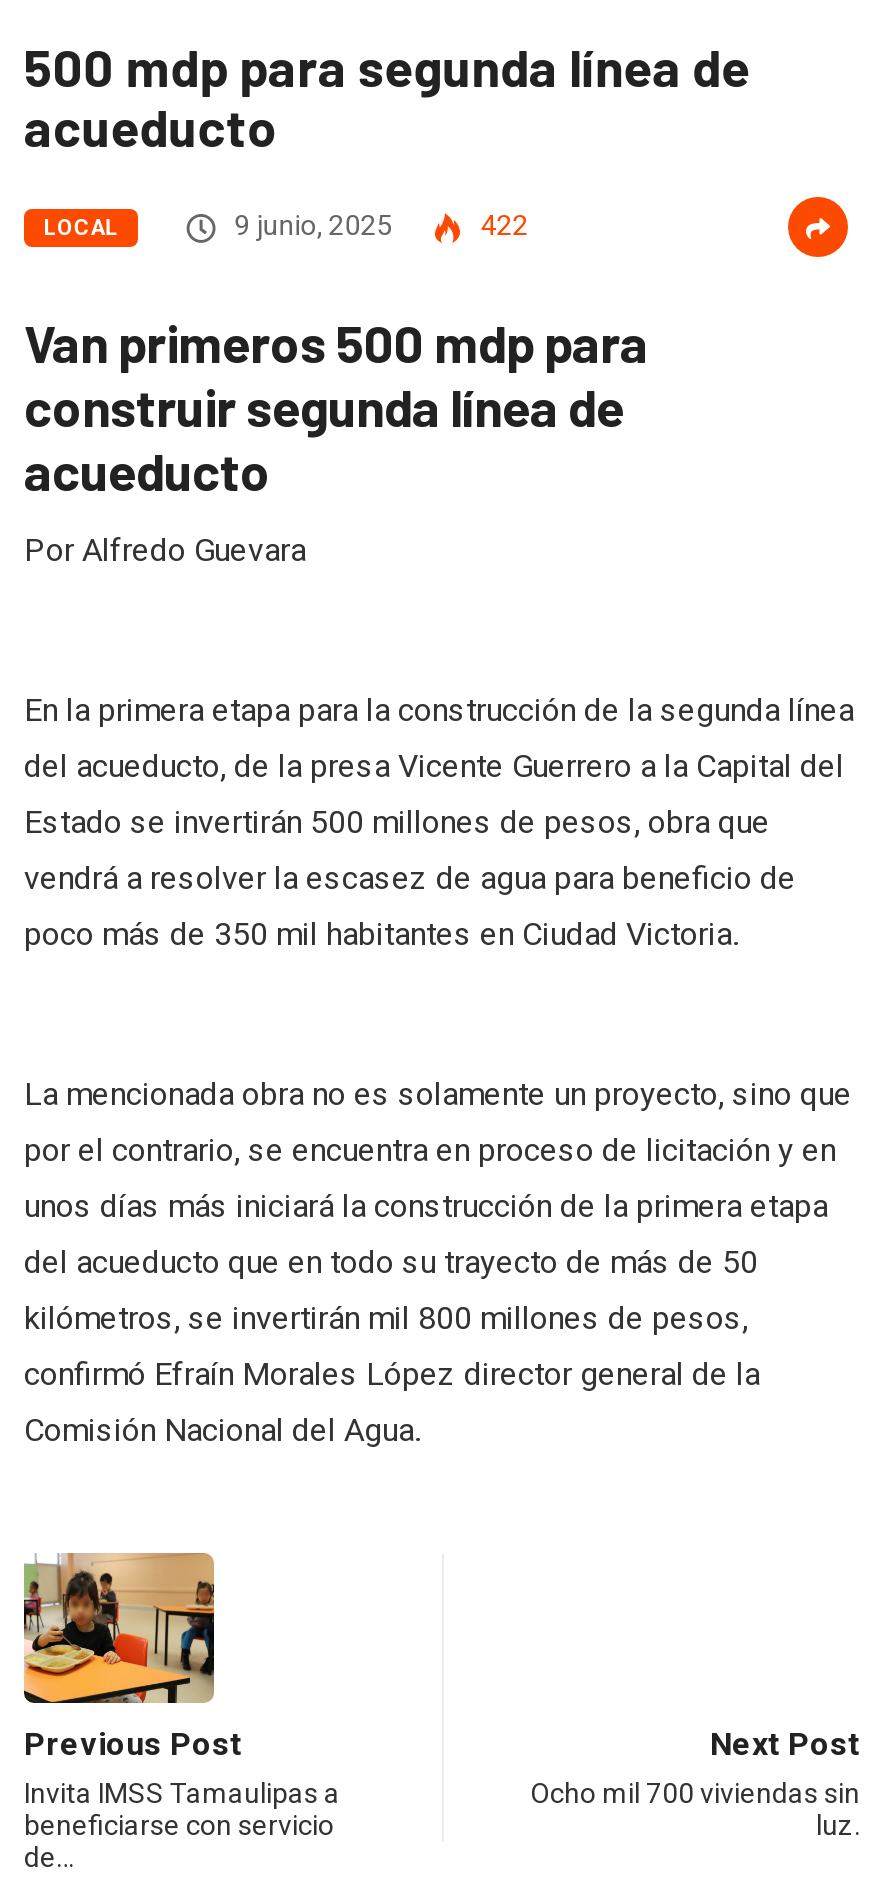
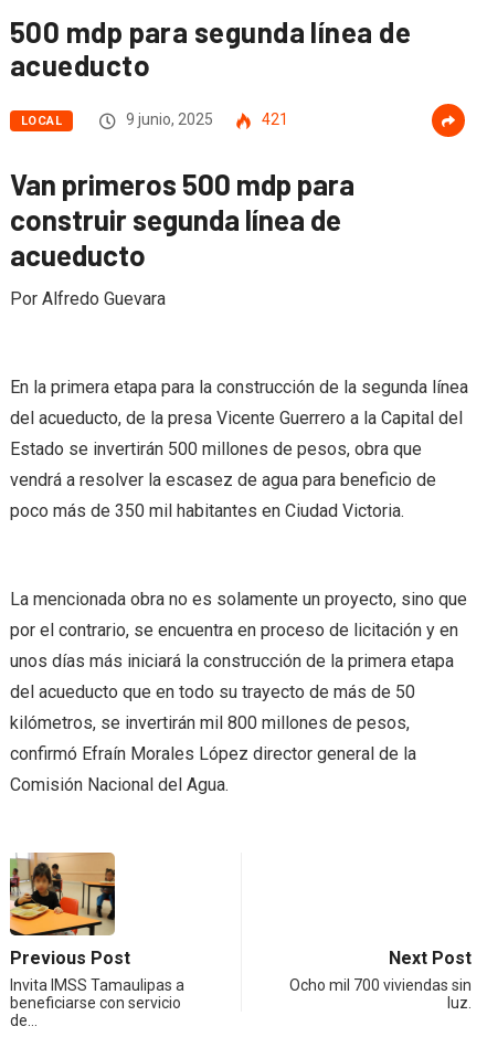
- 422
+ 421
